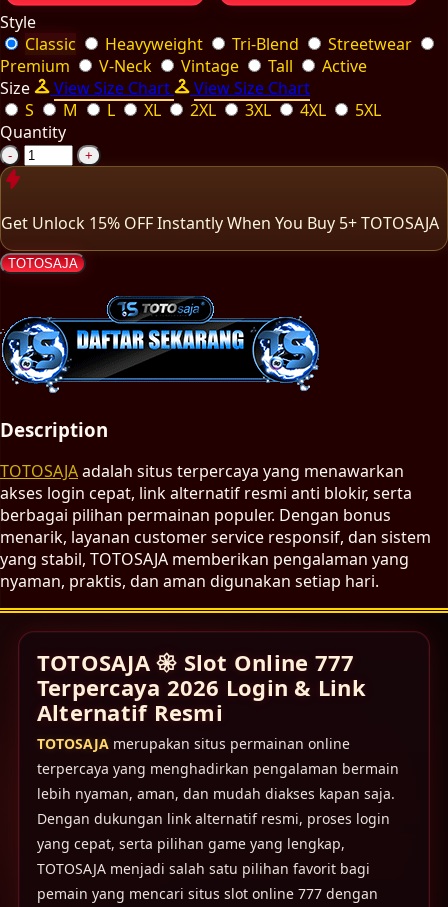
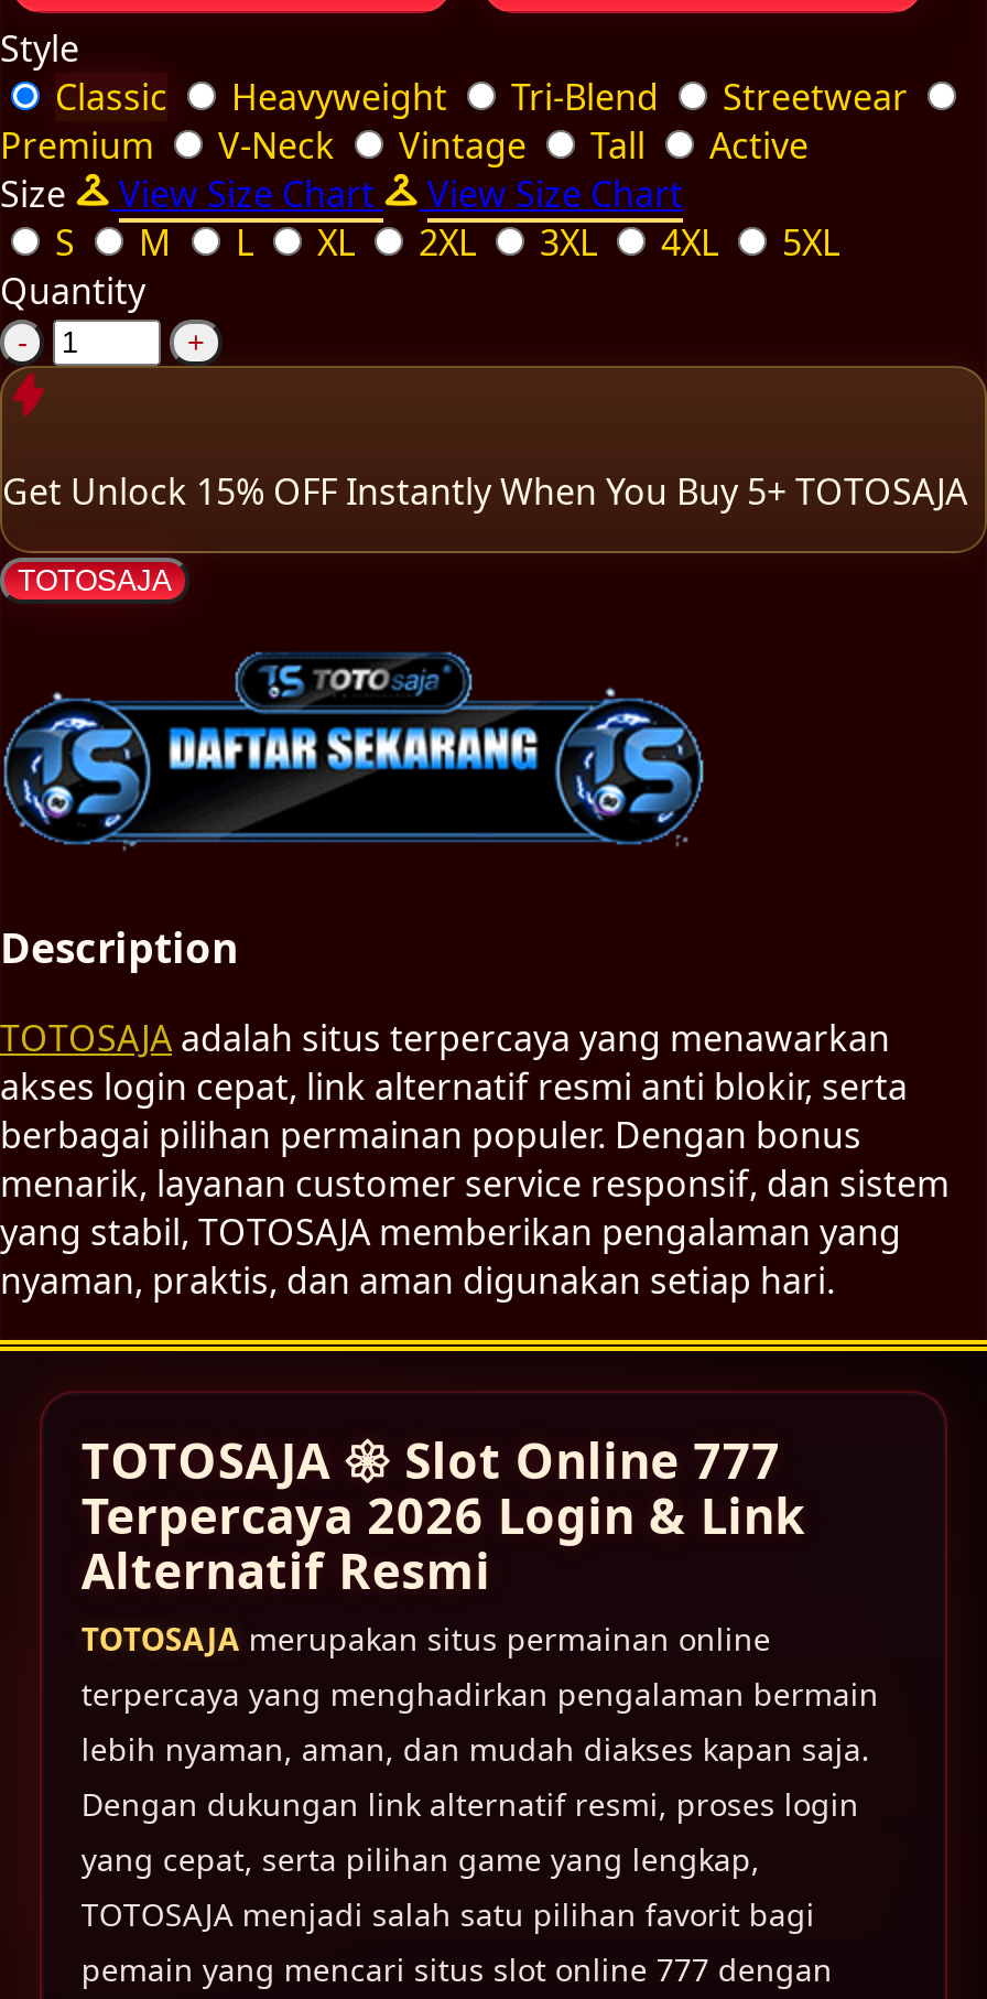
- [image]
+ [image]

- [image]
+ [image]
